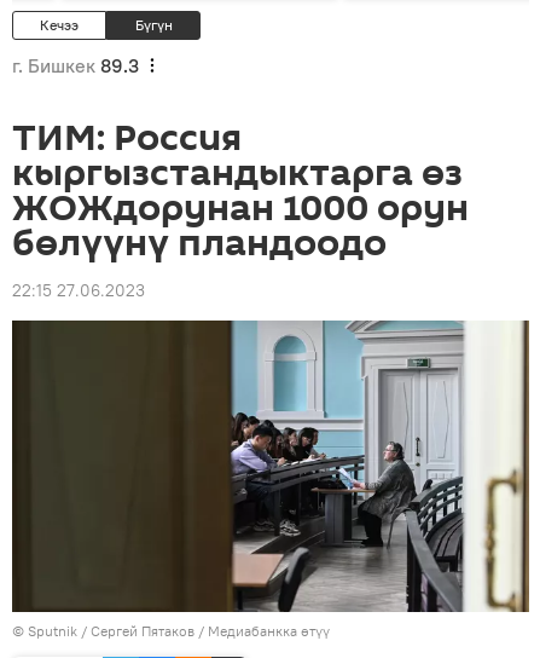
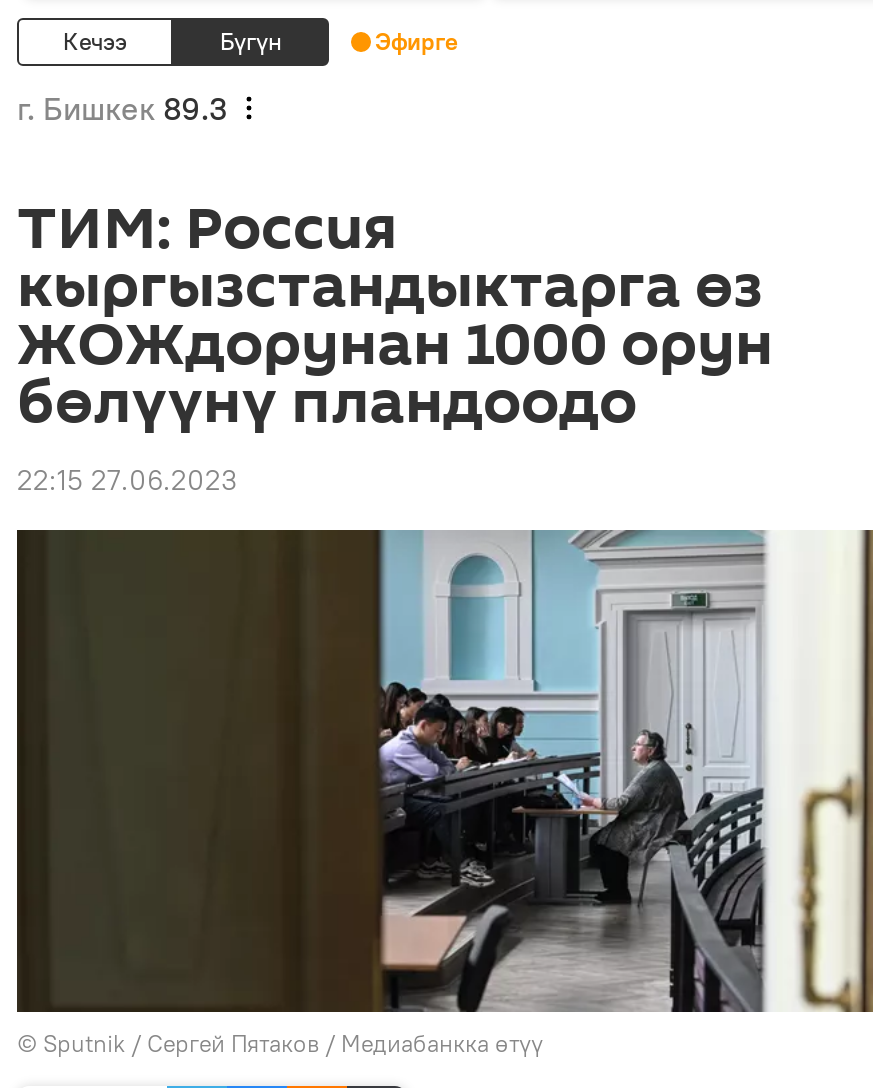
+ Эфирге
